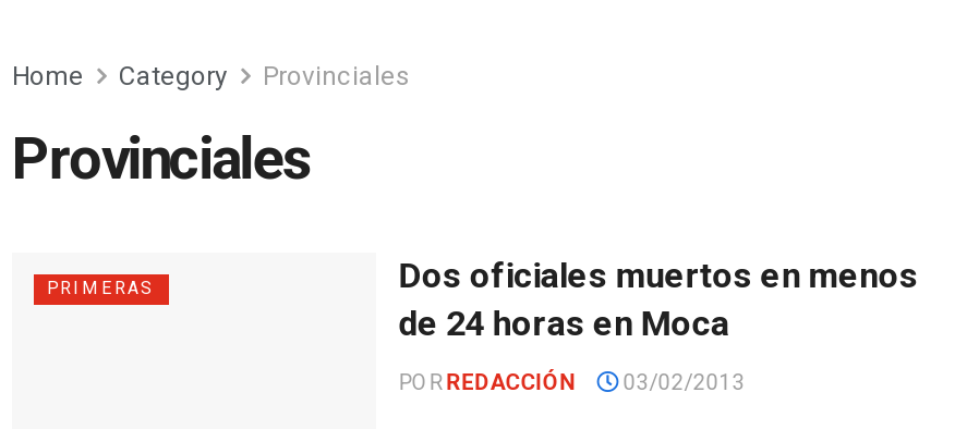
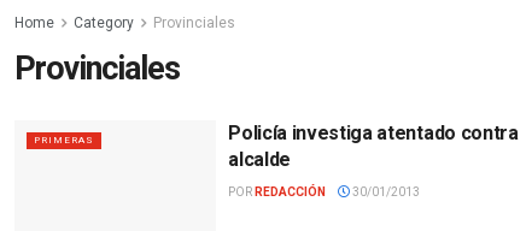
- Dos oficiales muertos en menos
- de 24 horas en Moca
+ Policía investiga atentado contra
+ alcalde

- POR REDACCIÓN 03/02/2013
+ POR REDACCIÓN 30/01/2013
